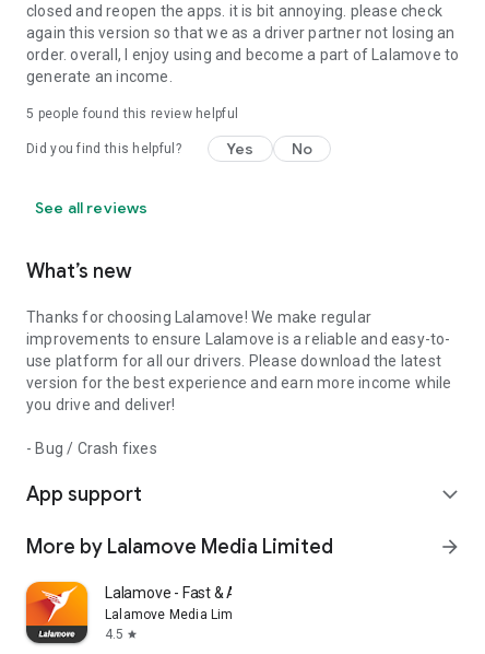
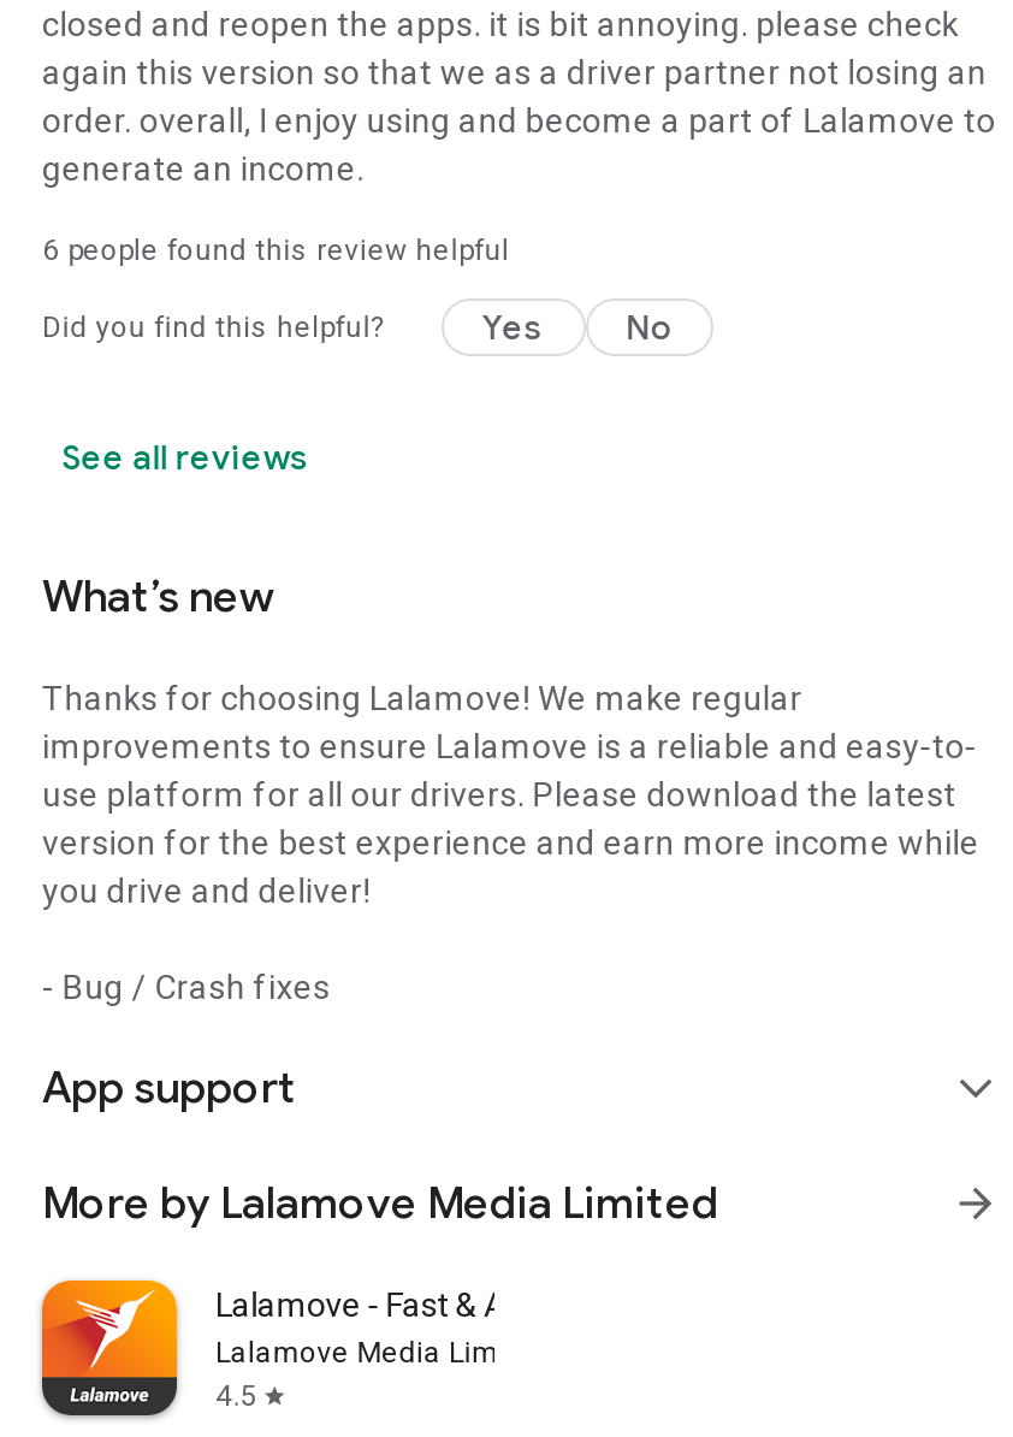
- 5 people found this review helpful
+ 6 people found this review helpful
